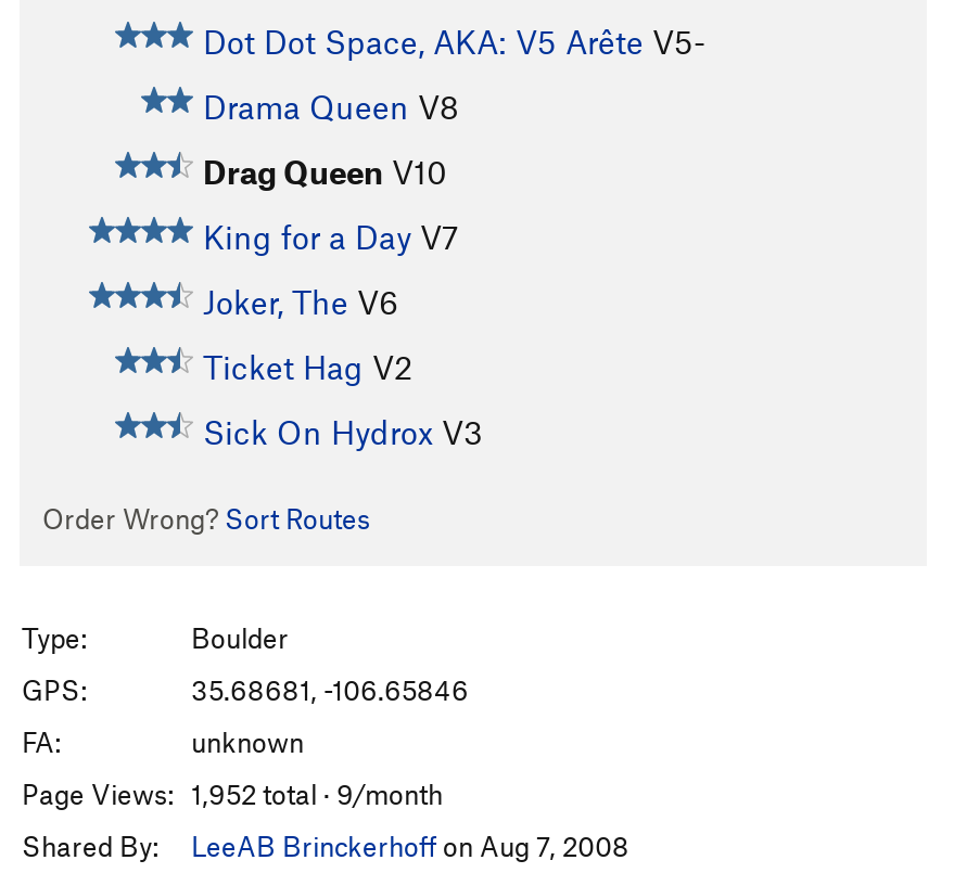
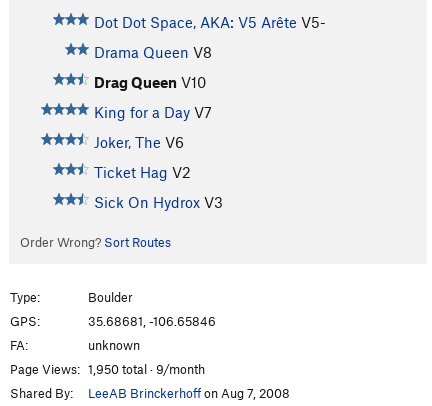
- Page Views: 1,952 total · 9/month
+ Page Views: 1,950 total · 9/month
